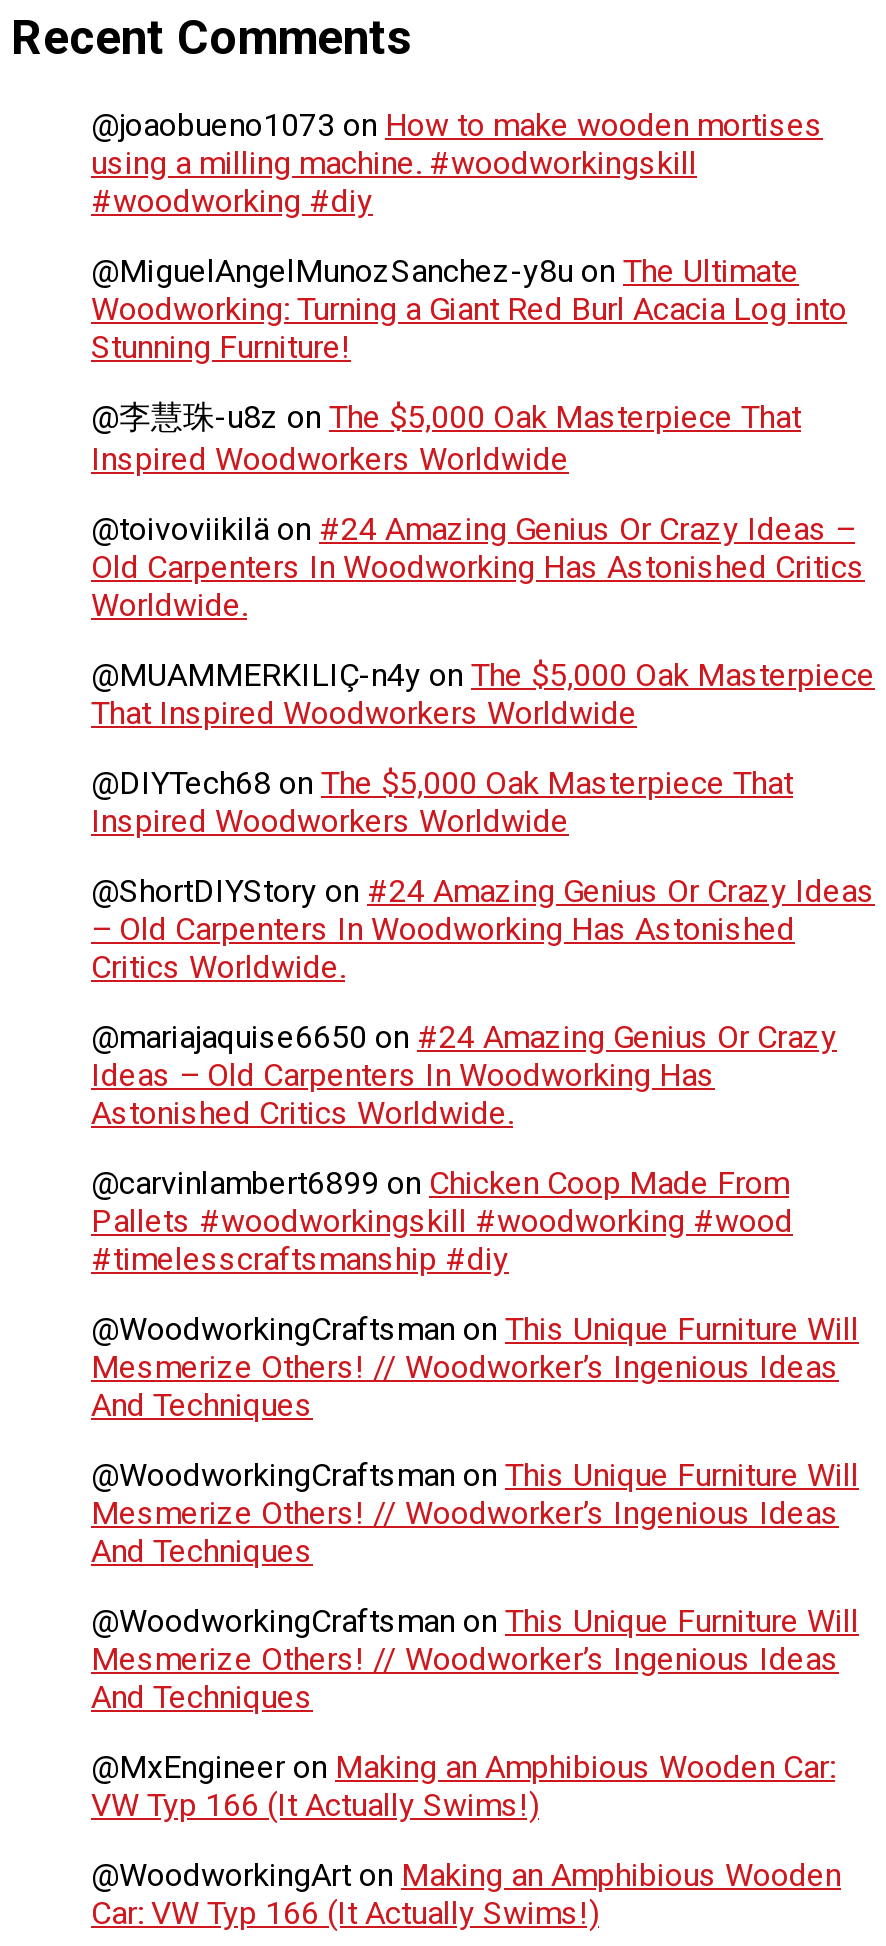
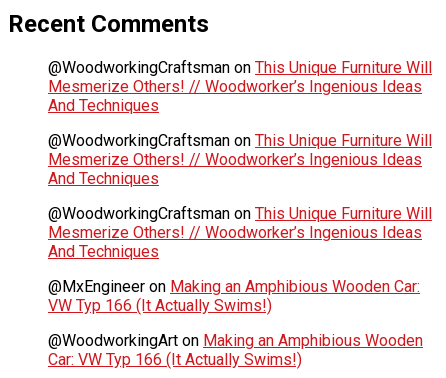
- @joaobueno1073 on How to make wooden mortises
- using a milling machine. #woodworkingskill
- #woodworking #diy
- @MiguelAngelMunozSanchez-y8u on The Ultimate
- Woodworking: Turning a Giant Red Burl Acacia Log into
- Stunning Furniture!
- @李慧珠-u8z on The $5,000 Oak Masterpiece That
- Inspired Woodworkers Worldwide
- @toivoviikilä on #24 Amazing Genius Or Crazy Ideas –
- Old Carpenters In Woodworking Has Astonished Critics
- Worldwide.
- @MUAMMERKILIÇ-n4y on The $5,000 Oak Masterpiece
- That Inspired Woodworkers Worldwide
- @DIYTech68 on The $5,000 Oak Masterpiece That
- Inspired Woodworkers Worldwide
- @ShortDIYStory on #24 Amazing Genius Or Crazy Ideas
- – Old Carpenters In Woodworking Has Astonished
- Critics Worldwide.
- @mariajaquise6650 on #24 Amazing Genius Or Crazy
- Ideas – Old Carpenters In Woodworking Has
- Astonished Critics Worldwide.
- @carvinlambert6899 on Chicken Coop Made From
- Pallets #woodworkingskill #woodworking #wood
- #timelesscraftsmanship #diy
